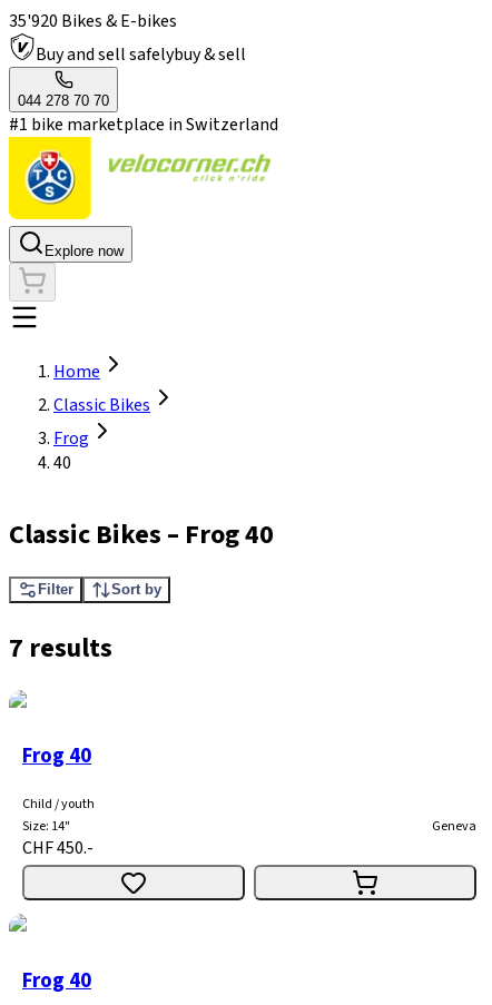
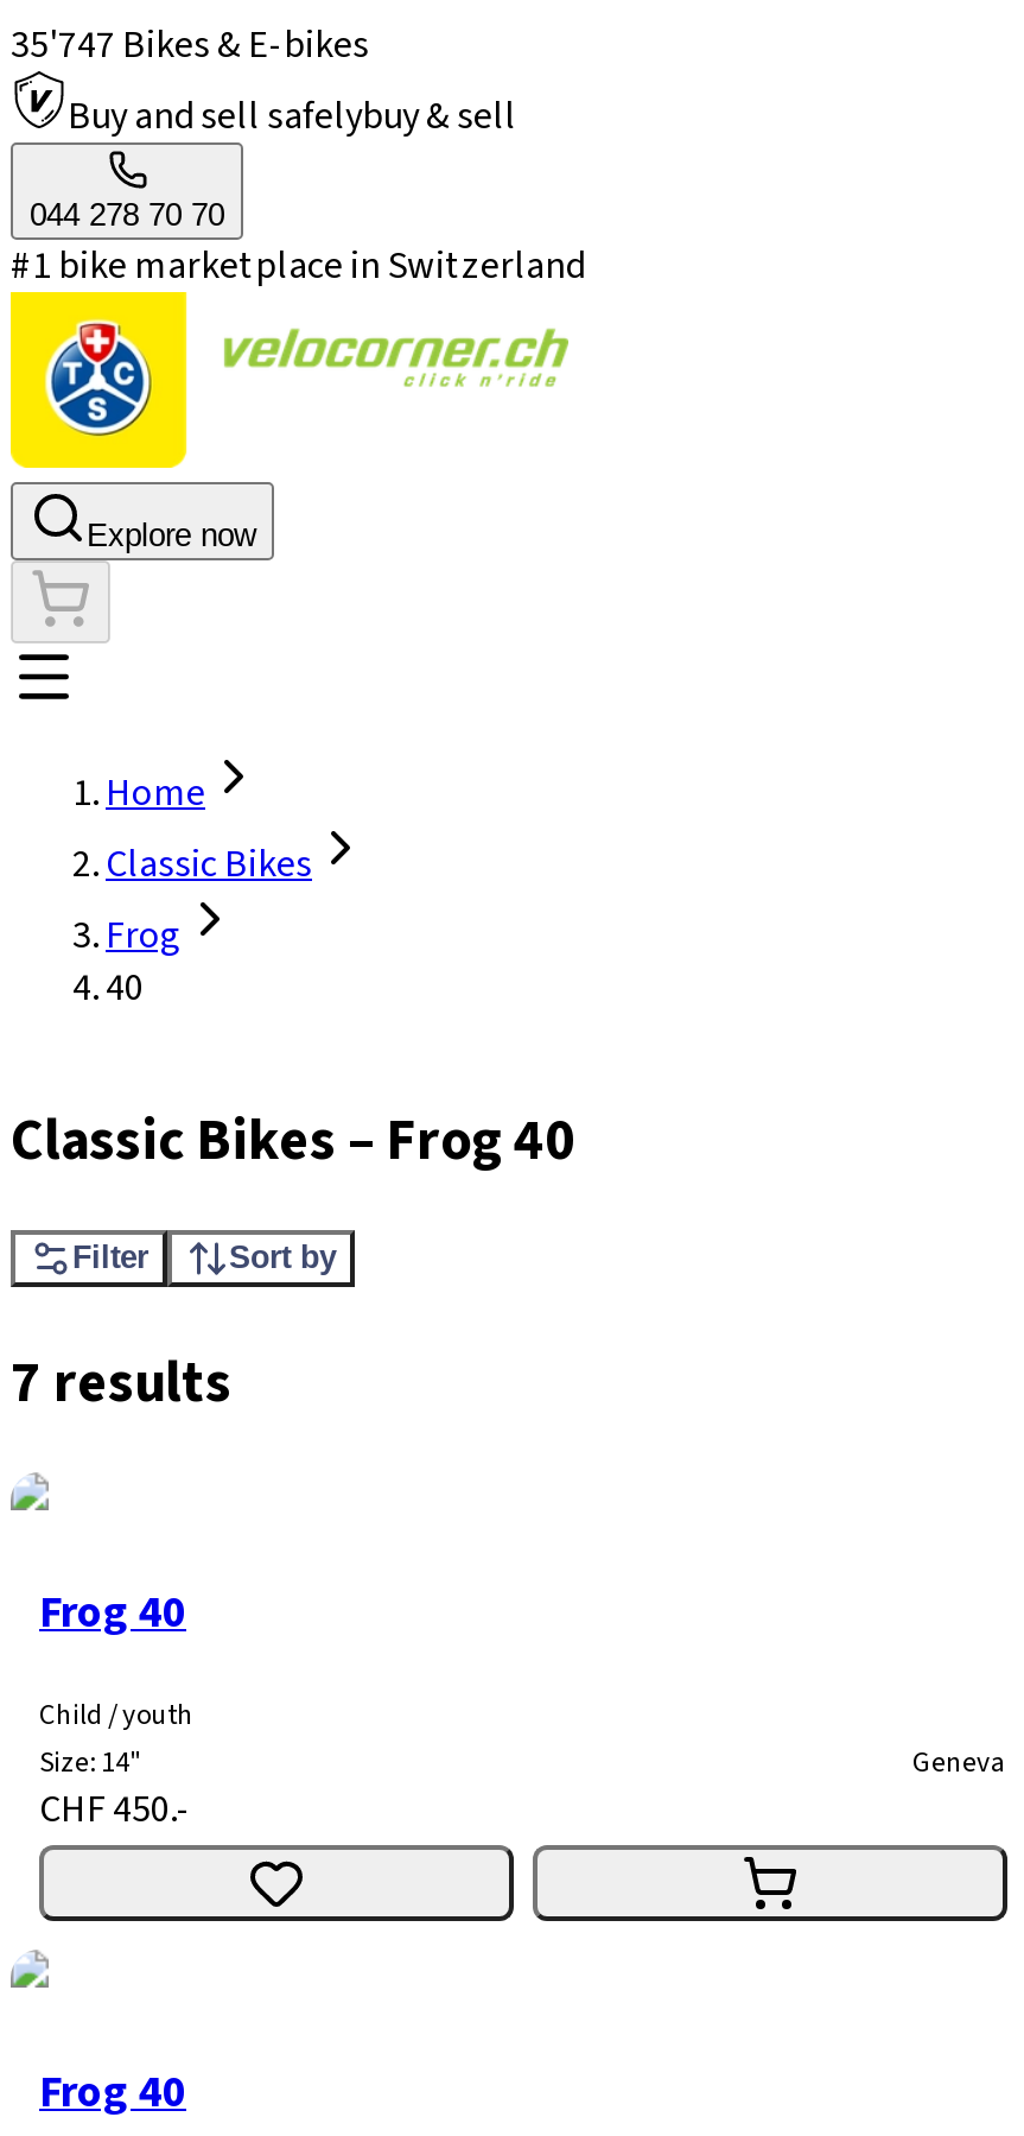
- 35'920 Bikes & E-bikes
+ 35'747 Bikes & E-bikes
